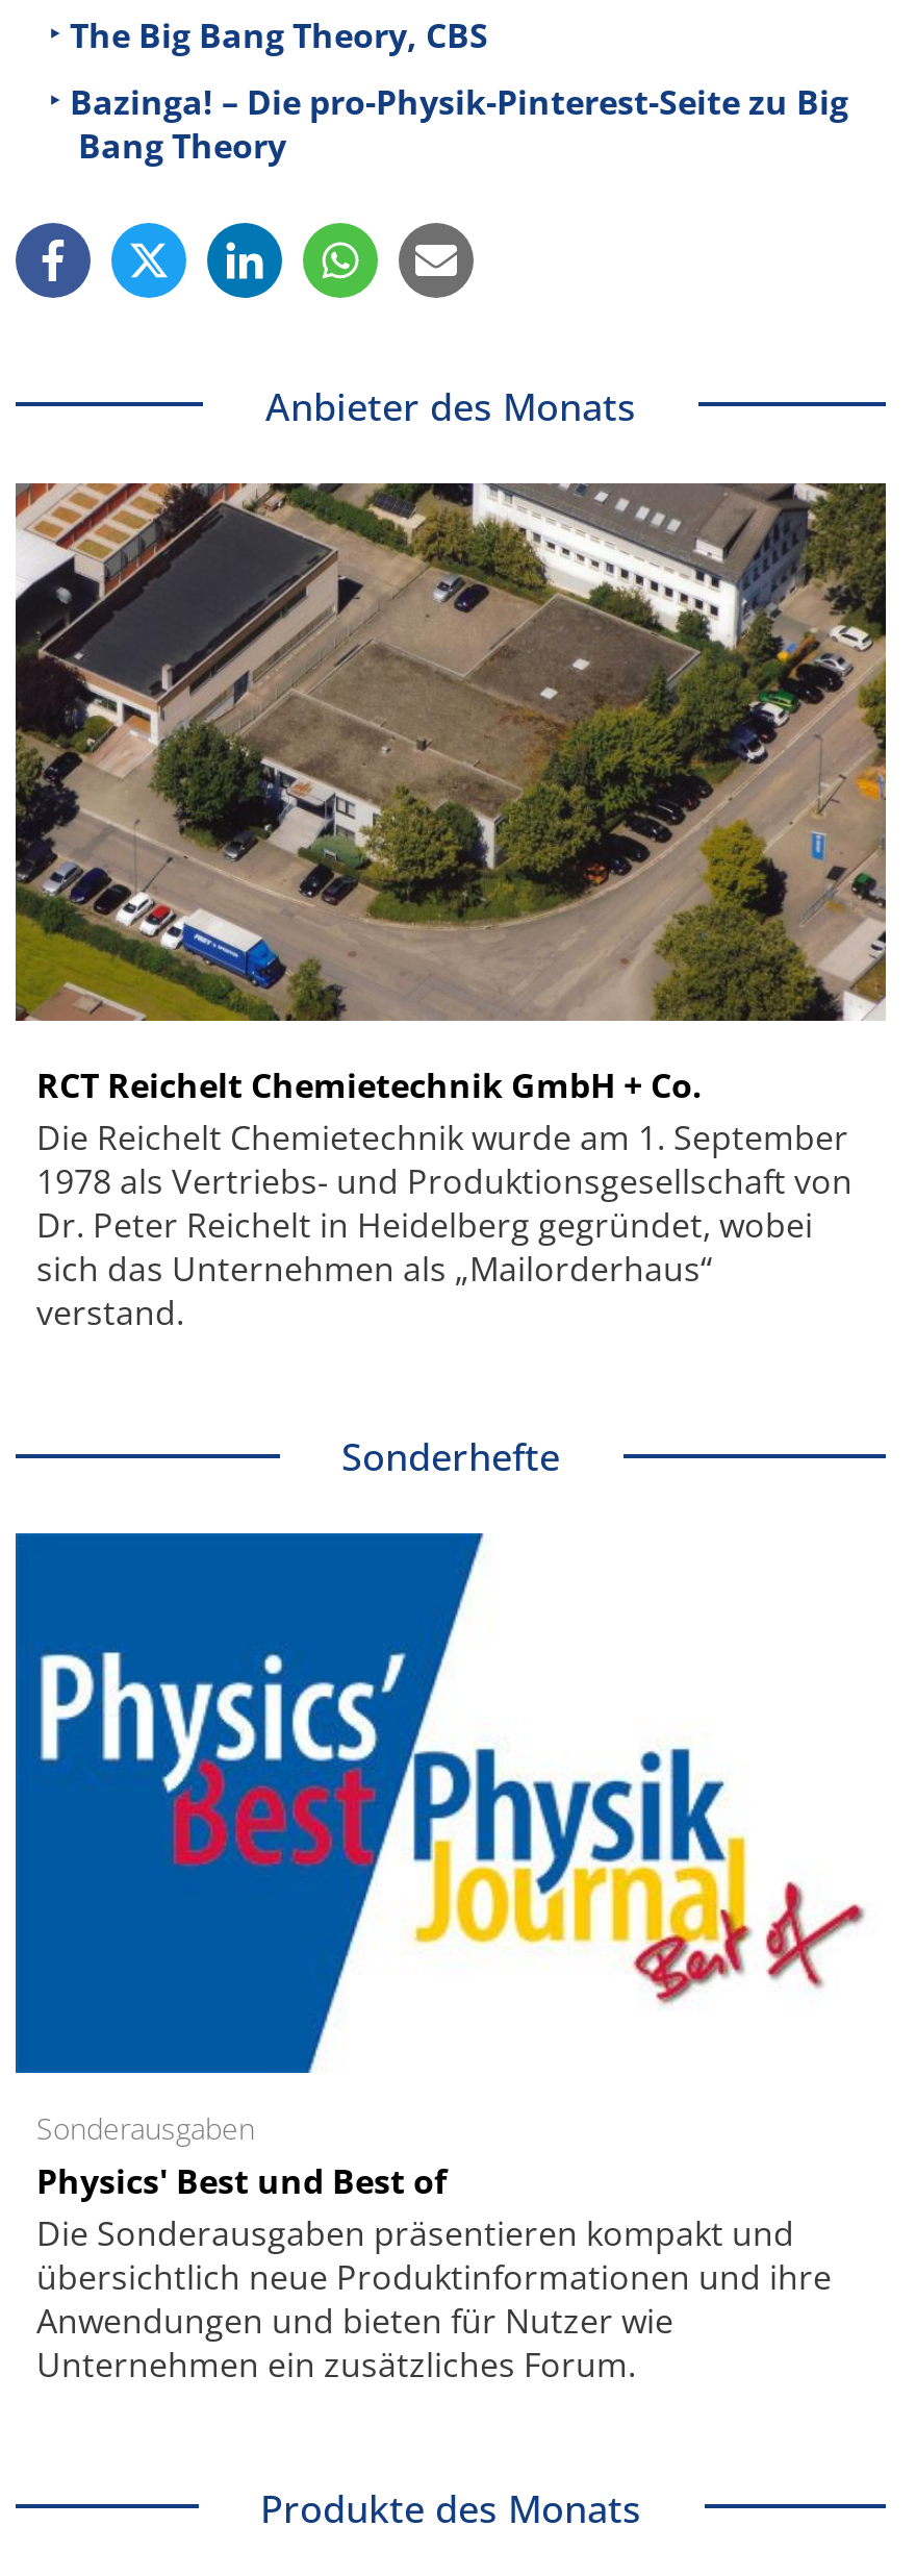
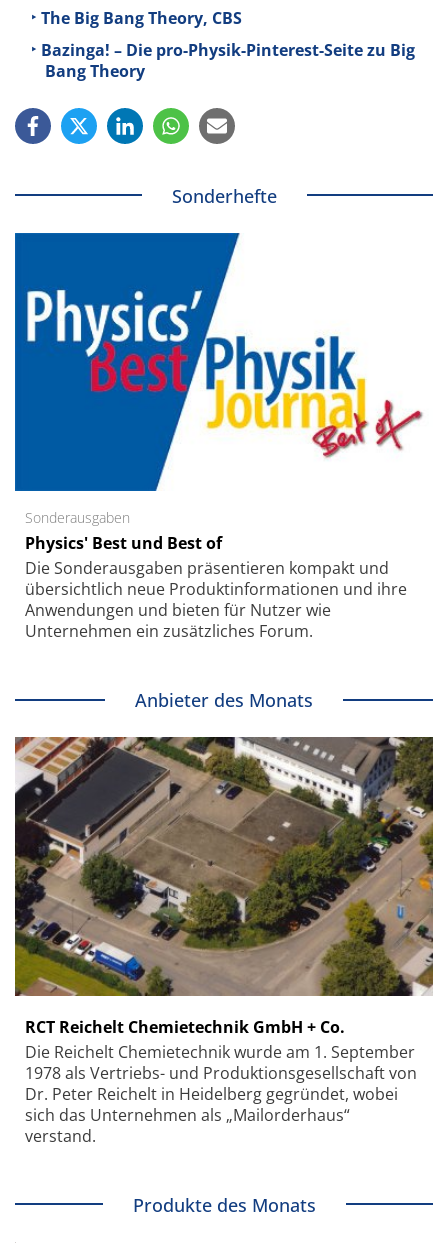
moved down: Anbieter des Monats

moved down: [image] | RCT Reichelt Chemietechnik GmbH + Co. | Die Reichelt Chemietechnik wurde am 1. September | 1978 als Vertriebs- und Produktionsgesellschaft von | Dr. Peter Reichelt in Heidelberg gegründet, wobei | sich das Unternehmen als „Mailorderhaus“ | verstand.

moved up: [image] | Sonderhefte | Sonderausgaben | Physics' Best und Best of | Die Sonderausgaben präsentieren kompakt und | übersichtlich neue Produktinformationen und ihre | Anwendungen und bieten für Nutzer wie | Unternehmen ein zusätzliches Forum.
